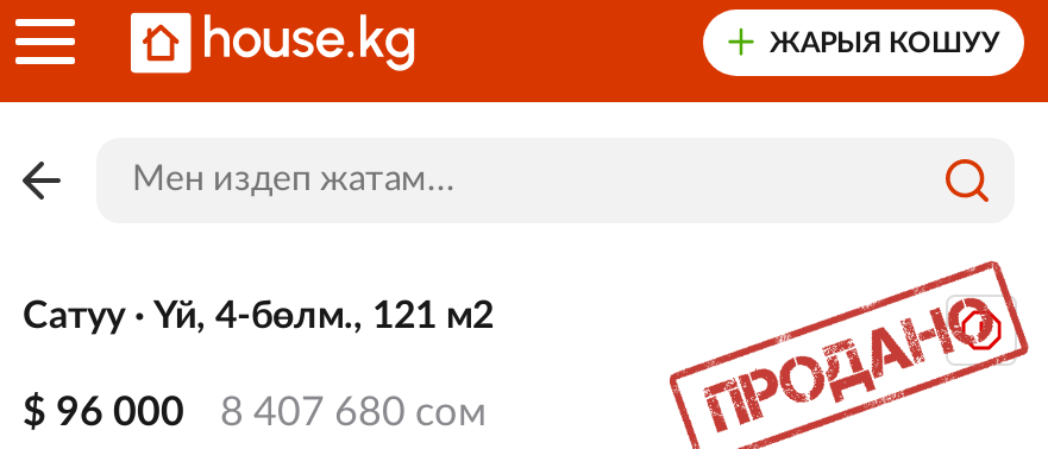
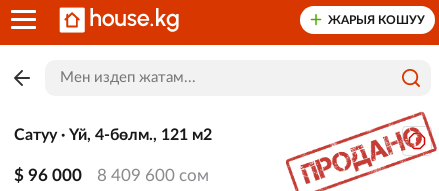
- $ 96 000 8 407 680 сом
+ $ 96 000 8 409 600 сом
